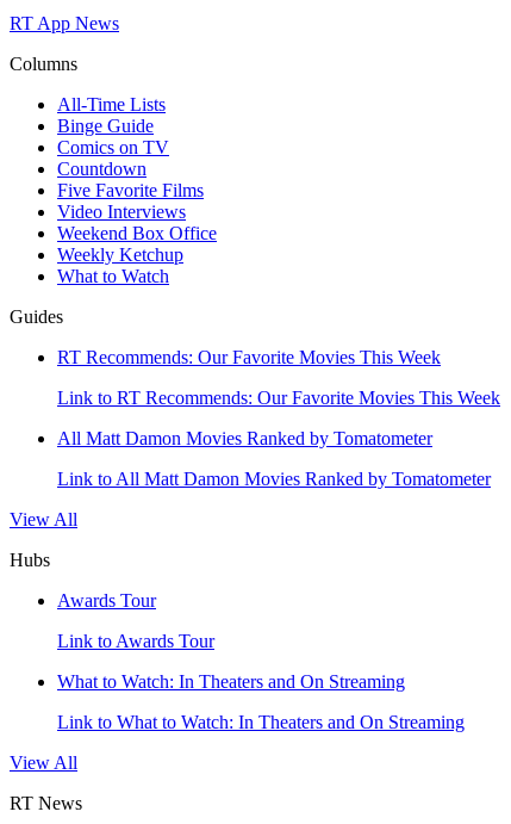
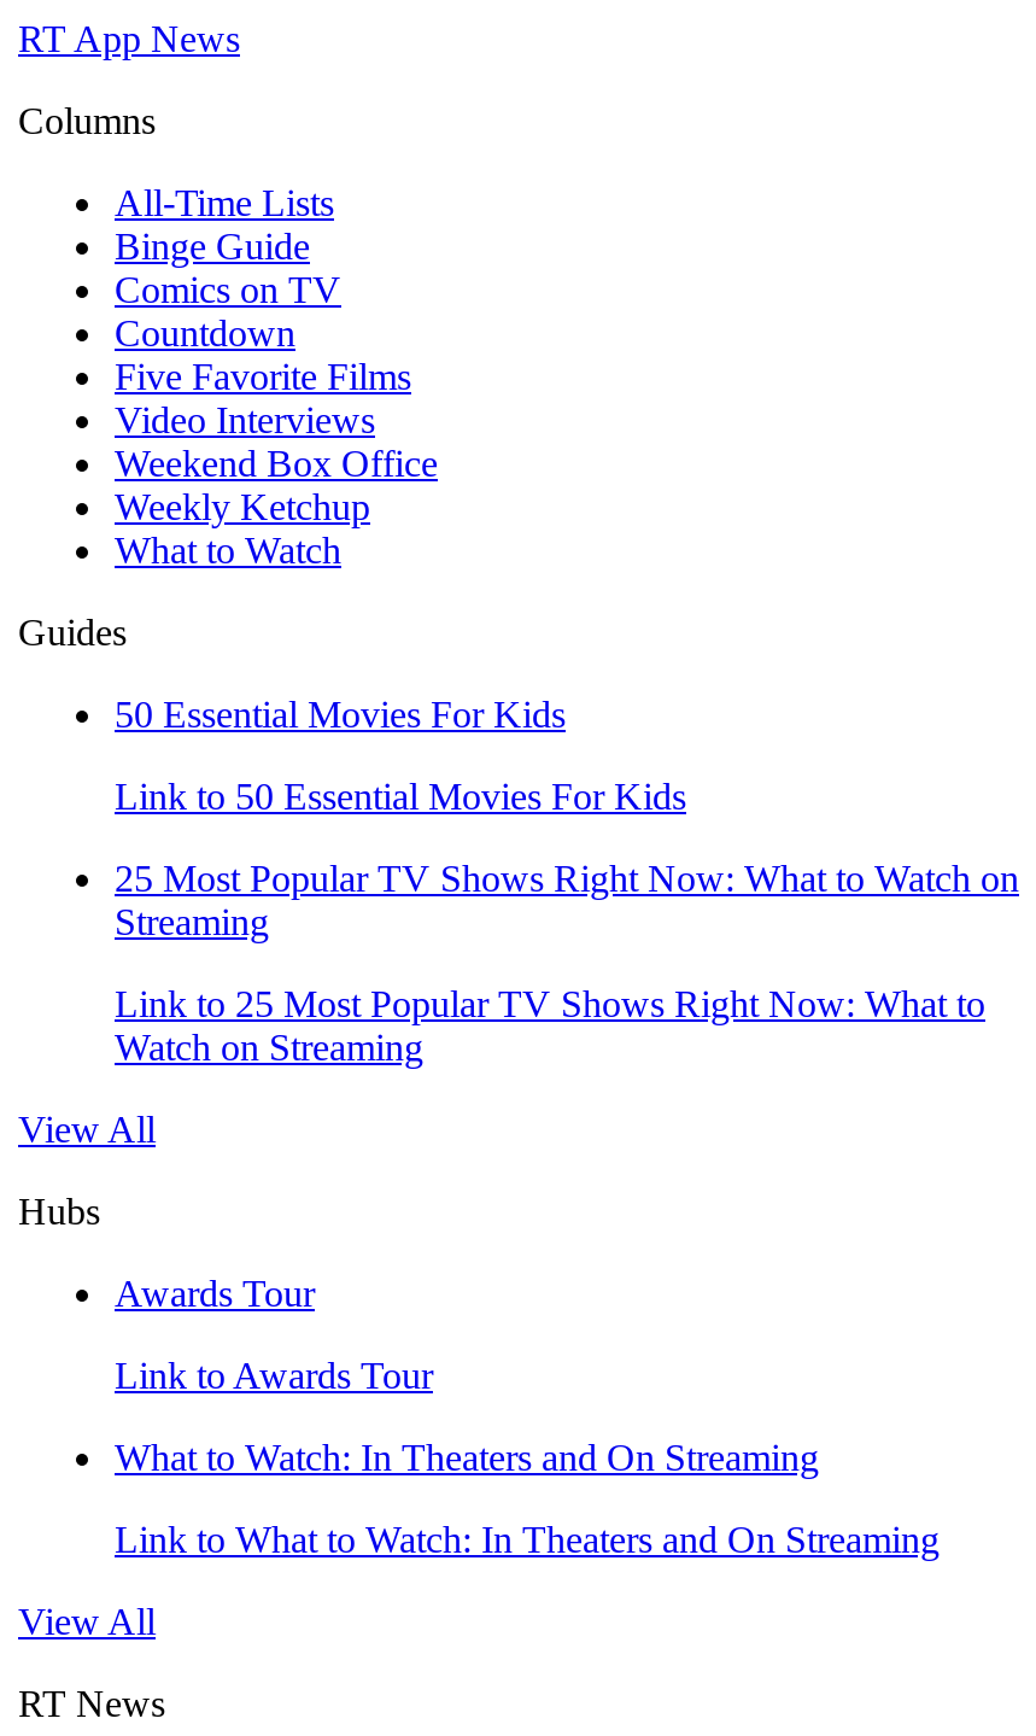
- RT Recommends: Our Favorite Movies This Week
+ 50 Essential Movies For Kids

- Link to RT Recommends: Our Favorite Movies This Week
+ Link to 50 Essential Movies For Kids

- All Matt Damon Movies Ranked by Tomatometer
+ 25 Most Popular TV Shows Right Now: What to Watch on
+ Streaming

- Link to All Matt Damon Movies Ranked by Tomatometer
+ Link to 25 Most Popular TV Shows Right Now: What to
+ Watch on Streaming
